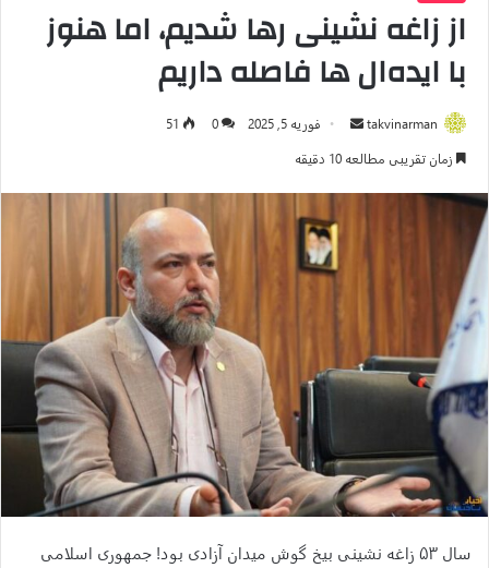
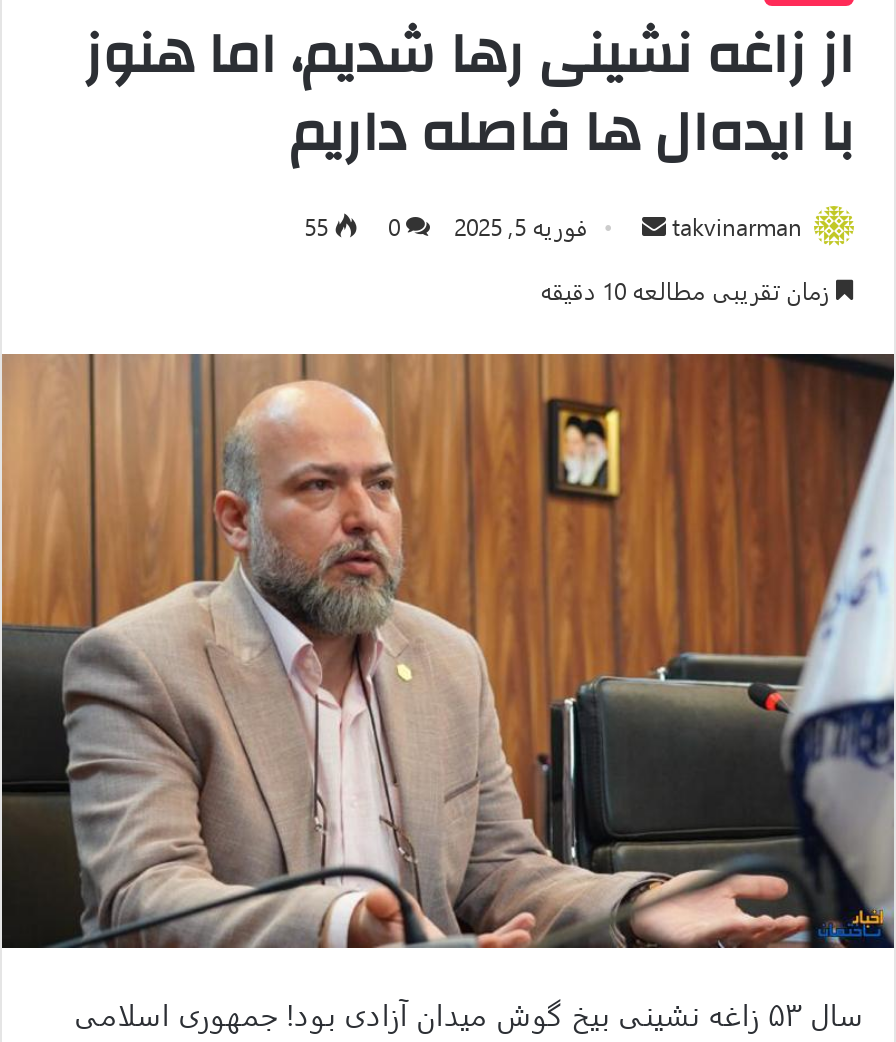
- 51 0
+ 55 0
